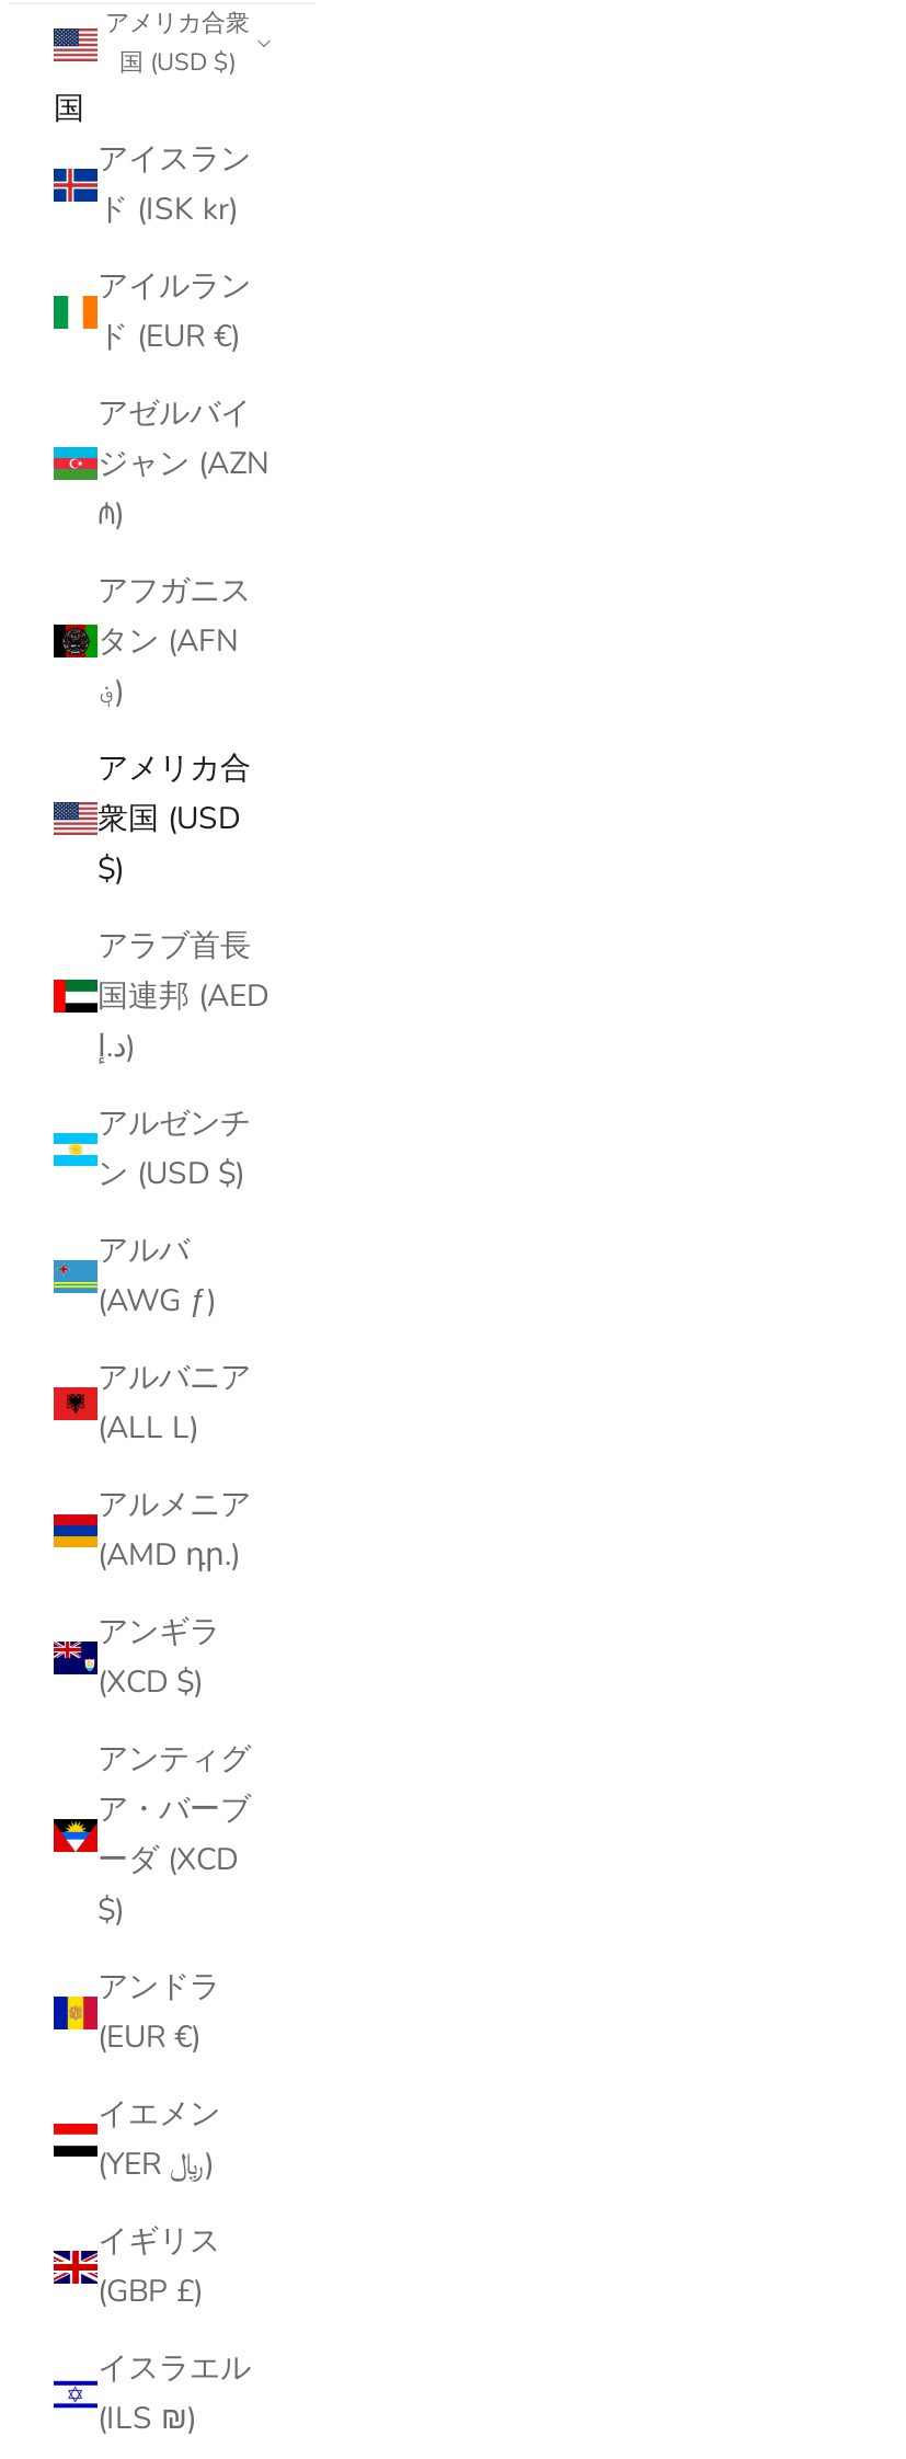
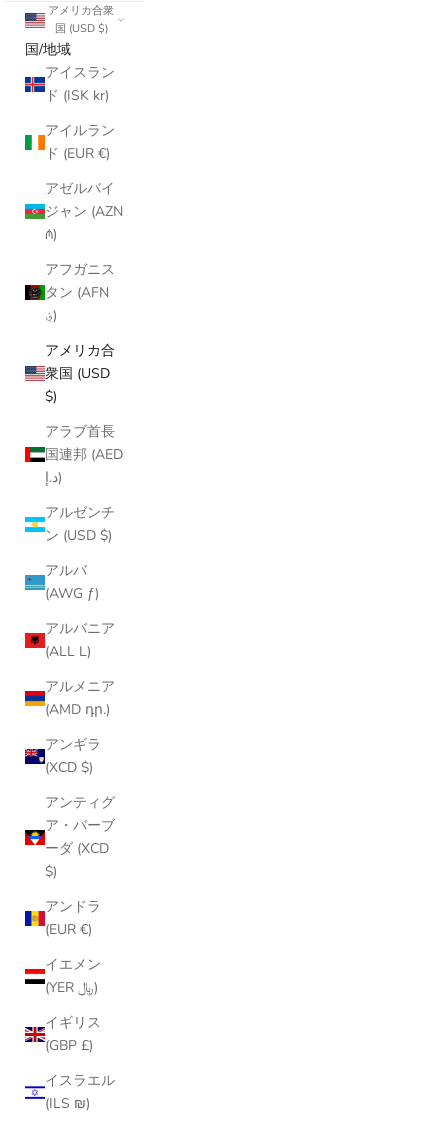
- 国
+ 国/地域
